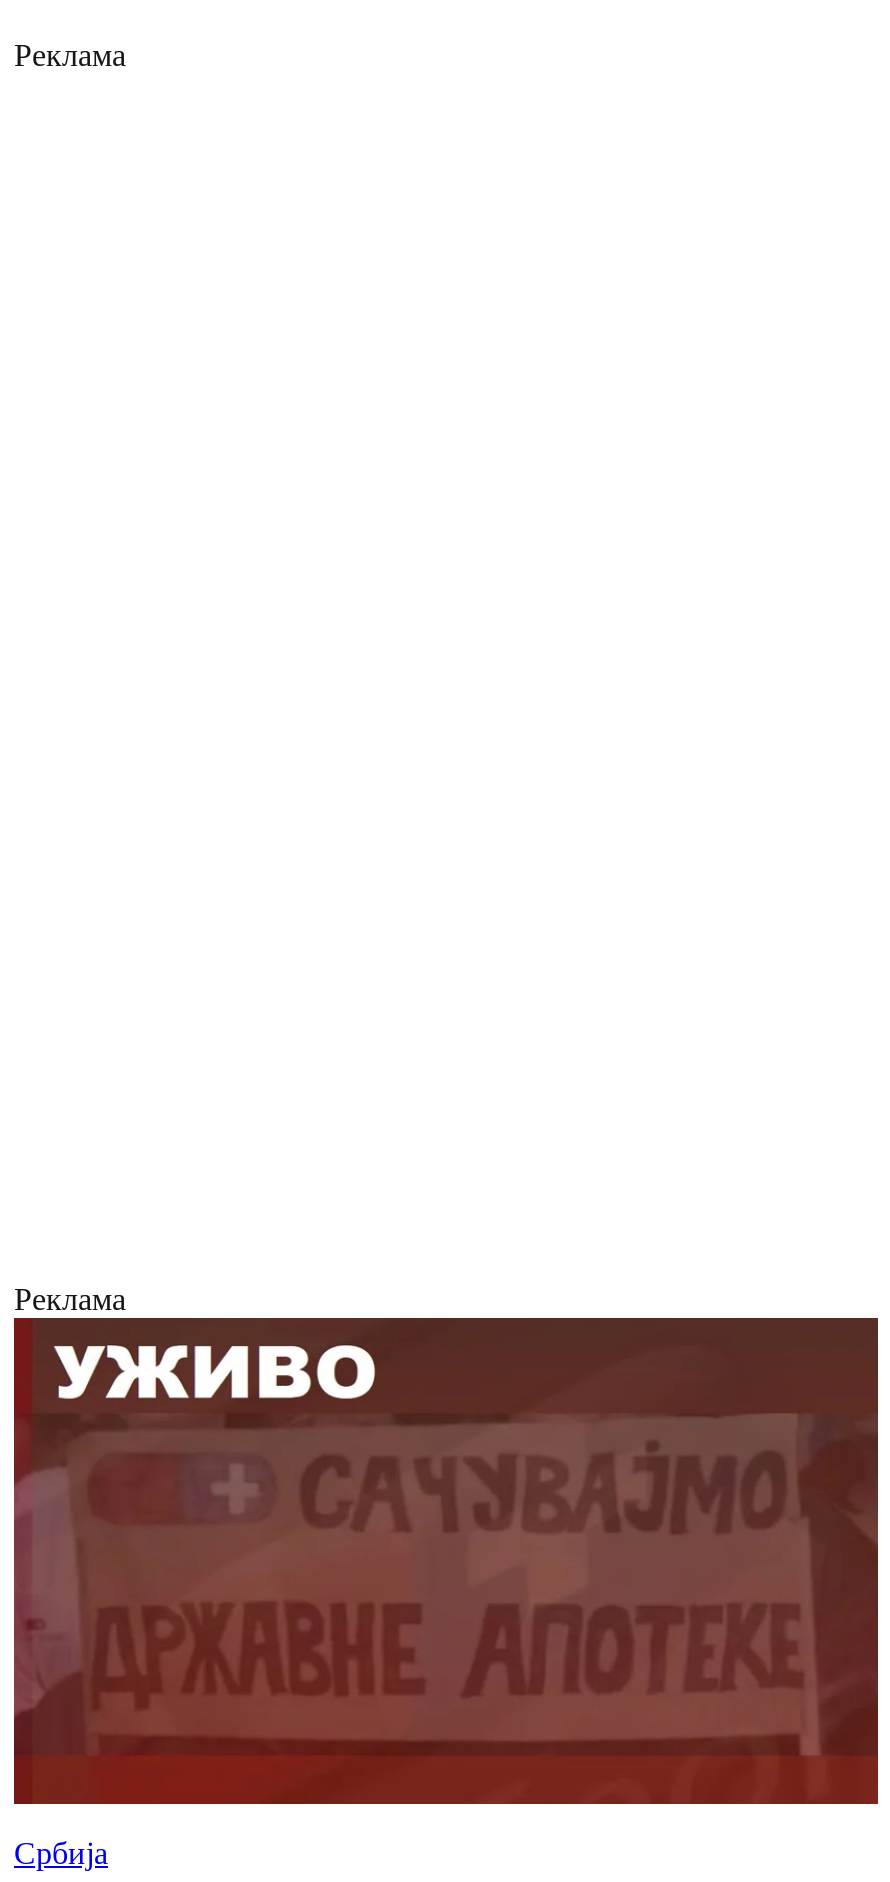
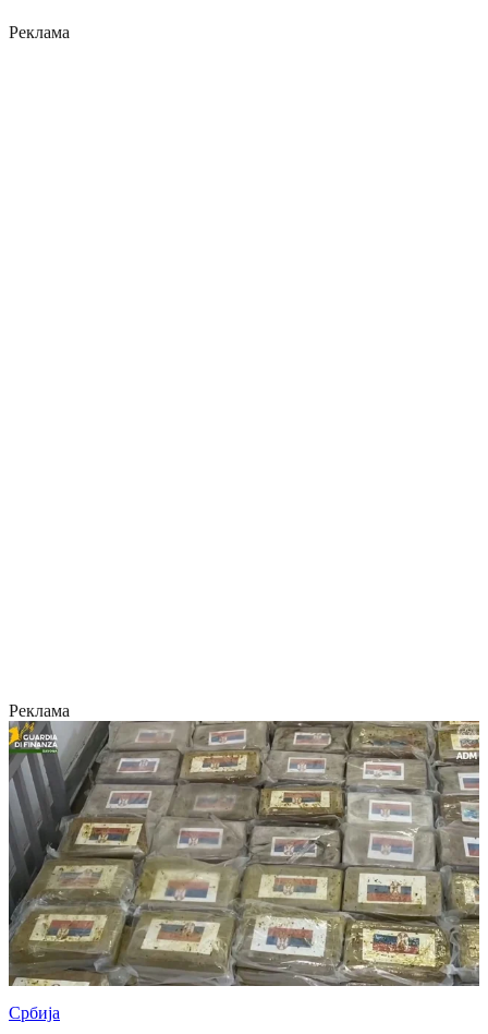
- [image]
+ [image]
